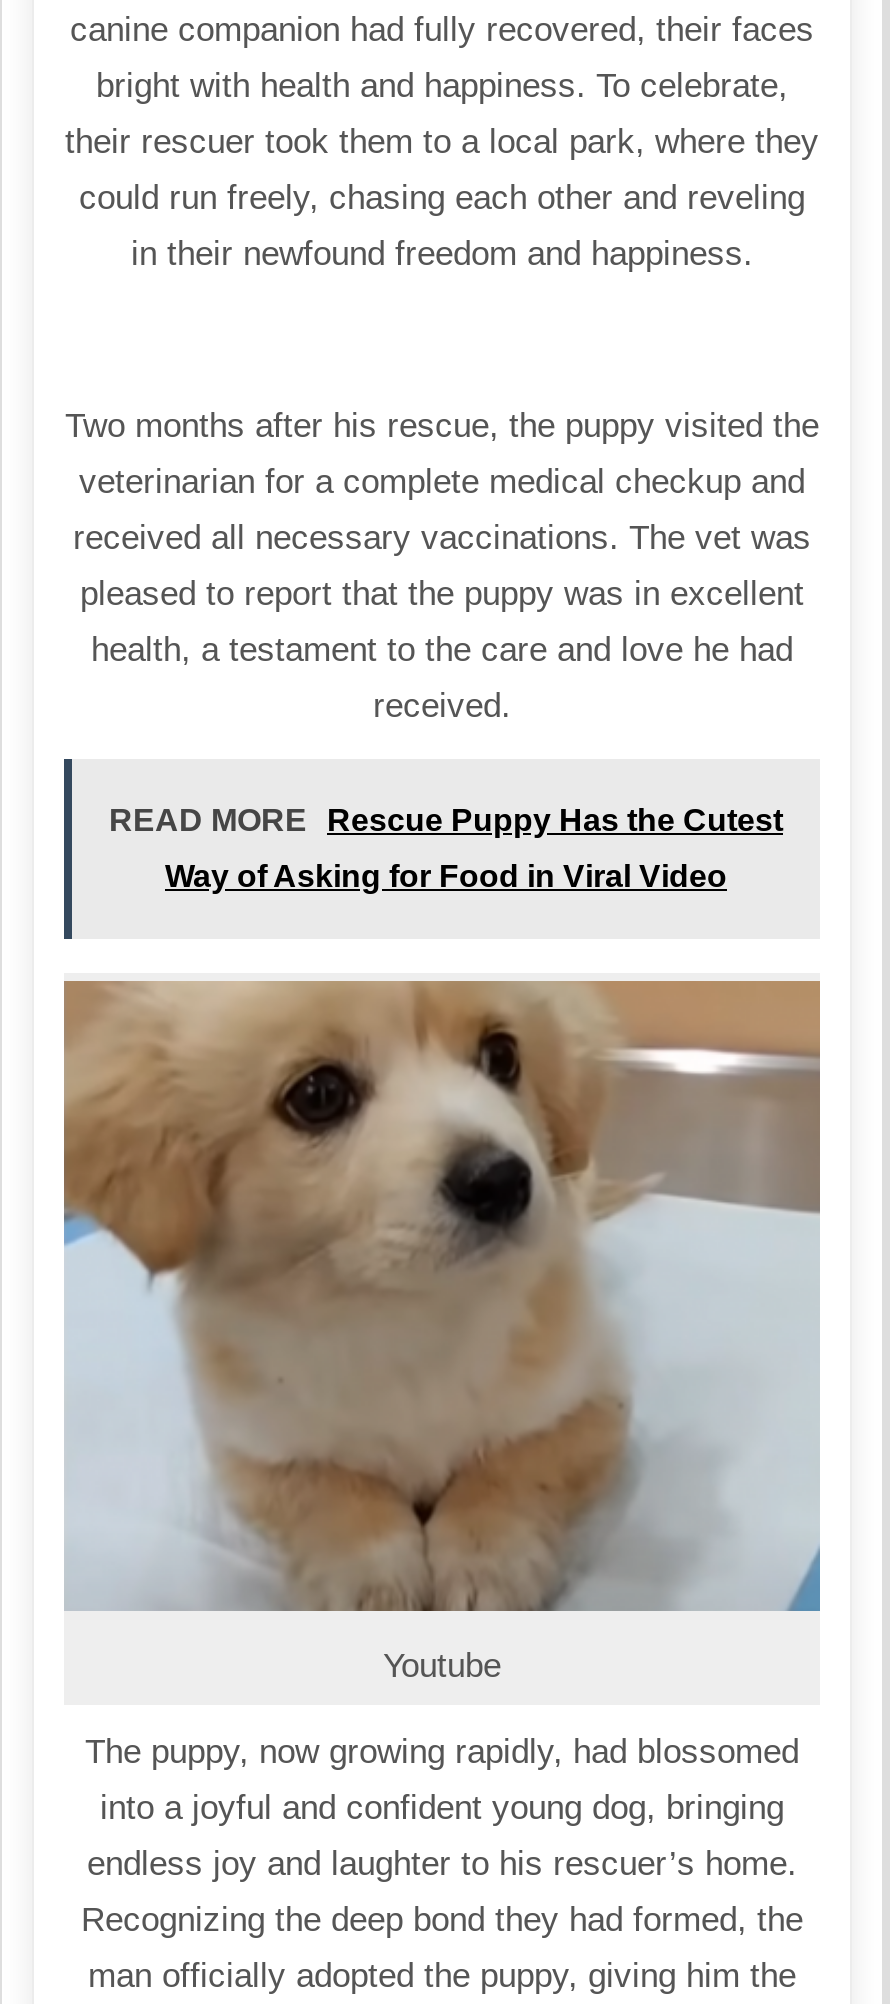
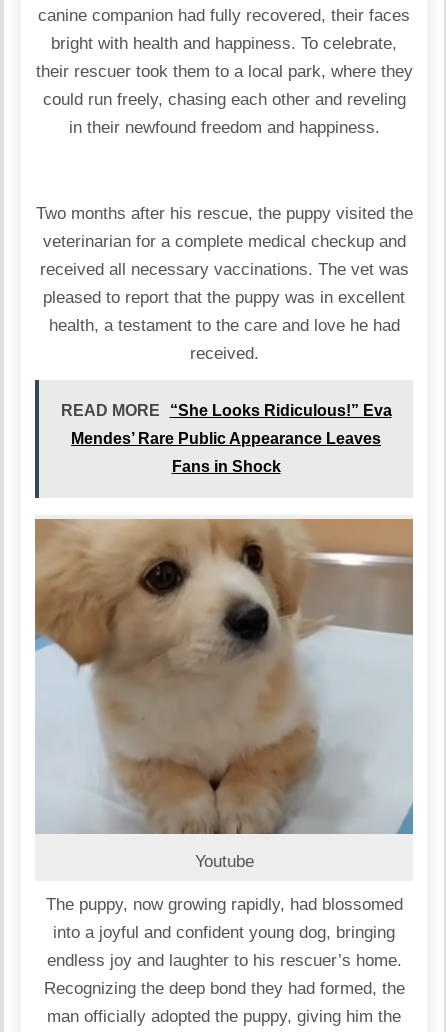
- READ MORE Rescue Puppy Has the Cutest
- Way of Asking for Food in Viral Video
+ READ MORE “She Looks Ridiculous!” Eva
+ Mendes’ Rare Public Appearance Leaves
+ Fans in Shock
